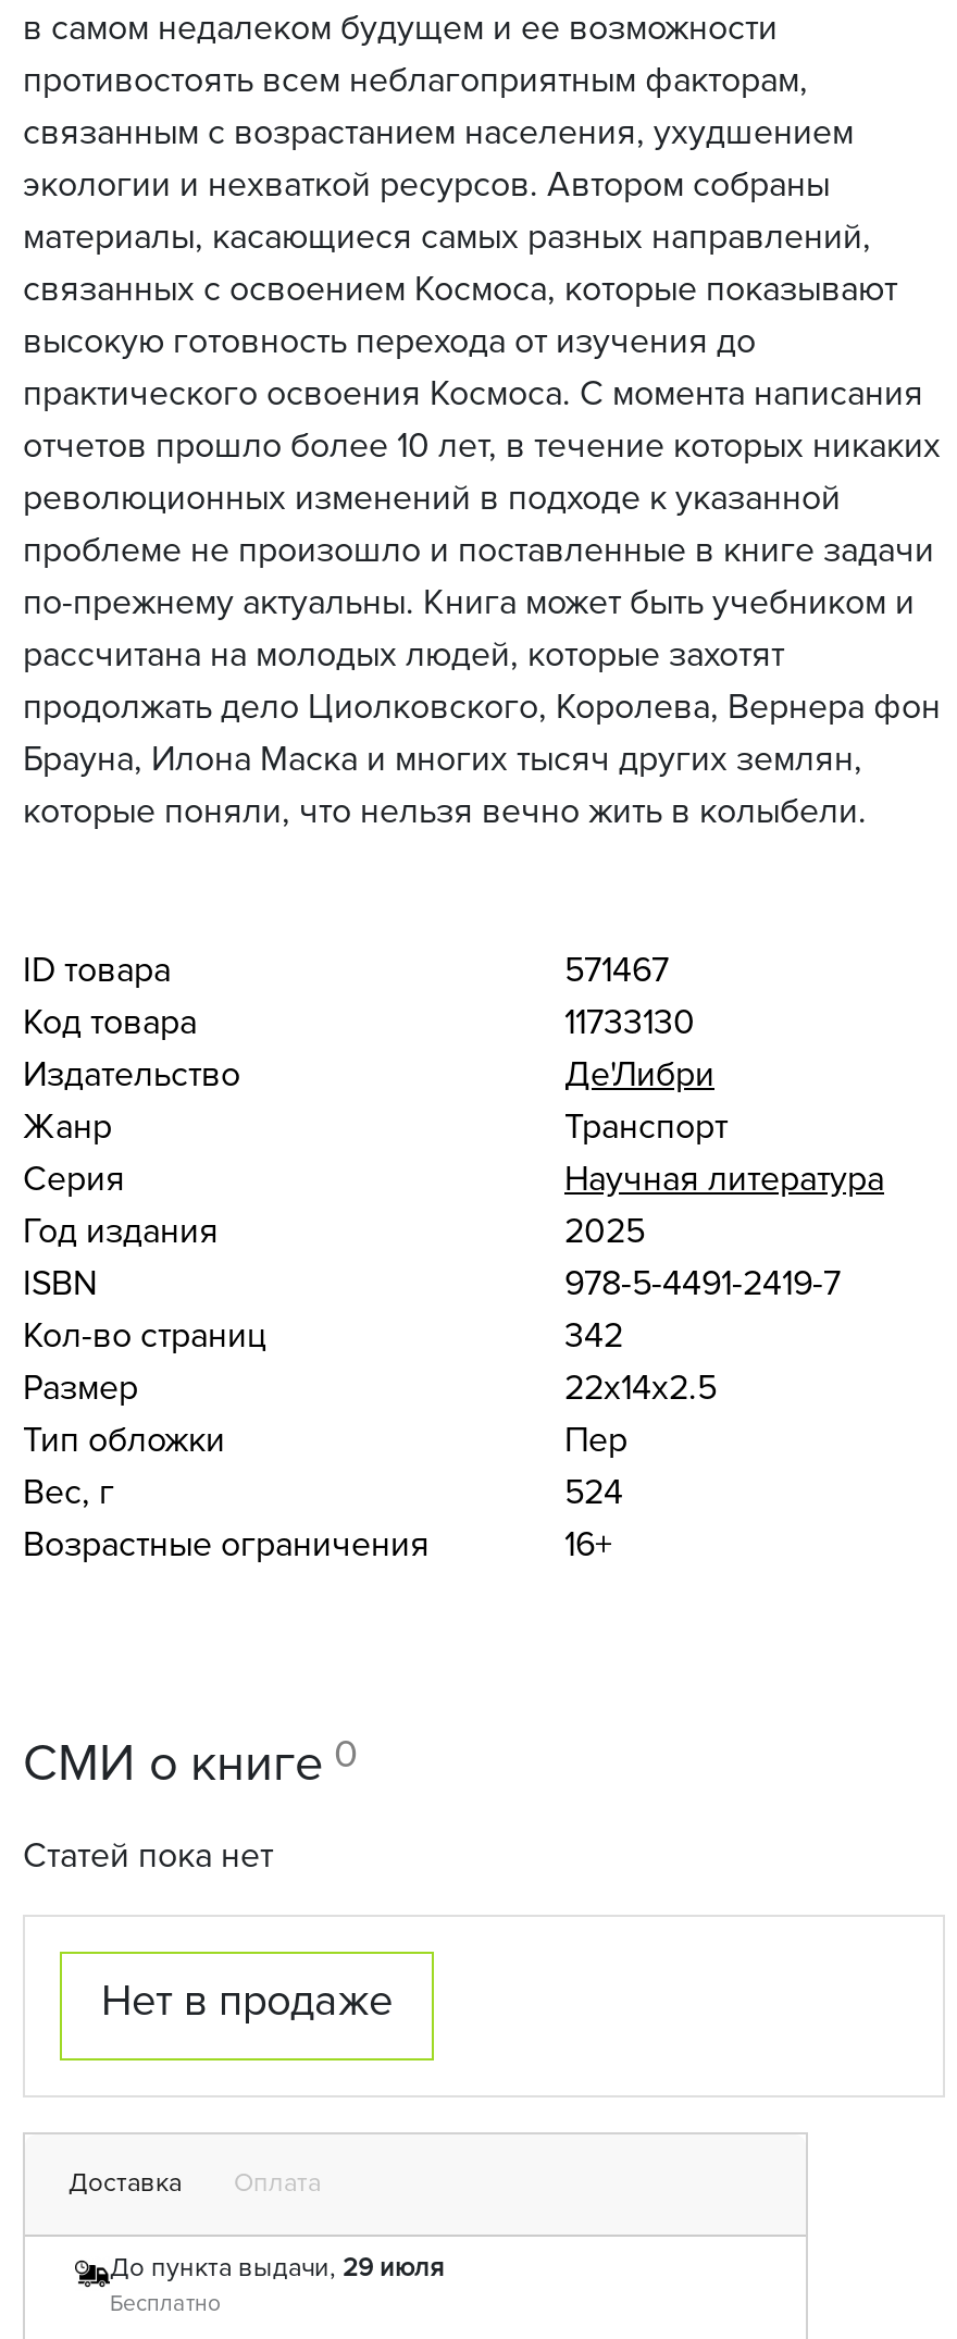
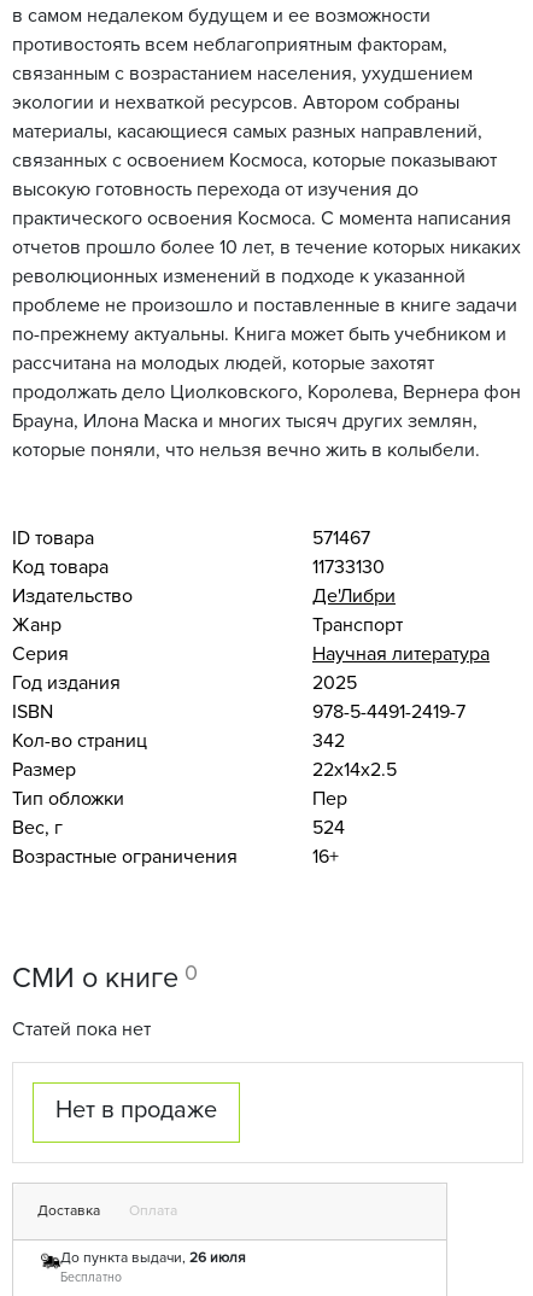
- До пункта выдачи, 29 июля
+ До пункта выдачи, 26 июля
